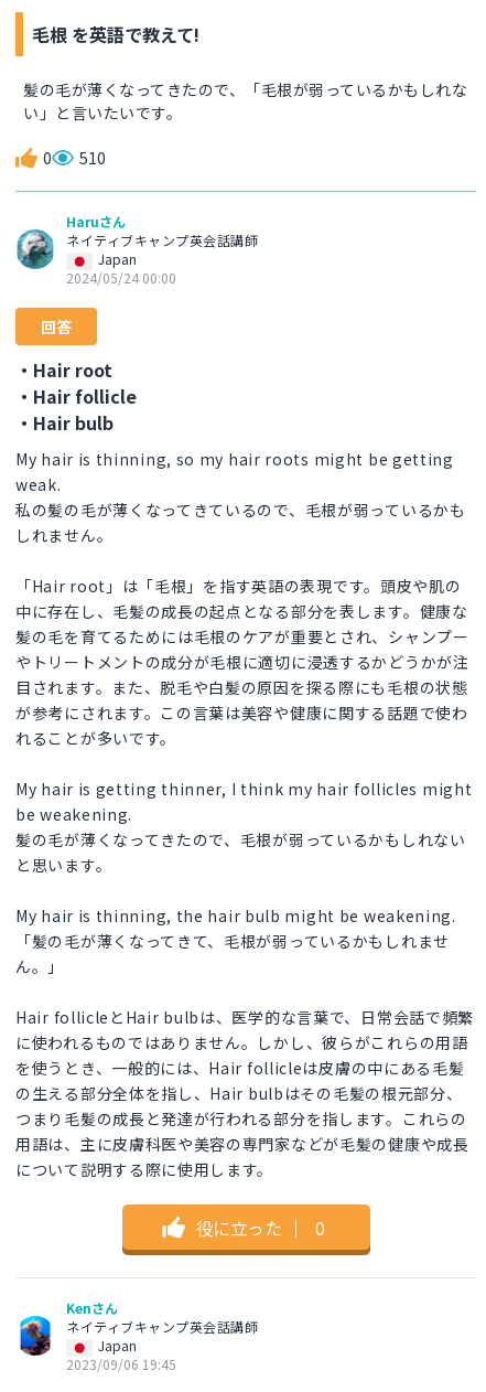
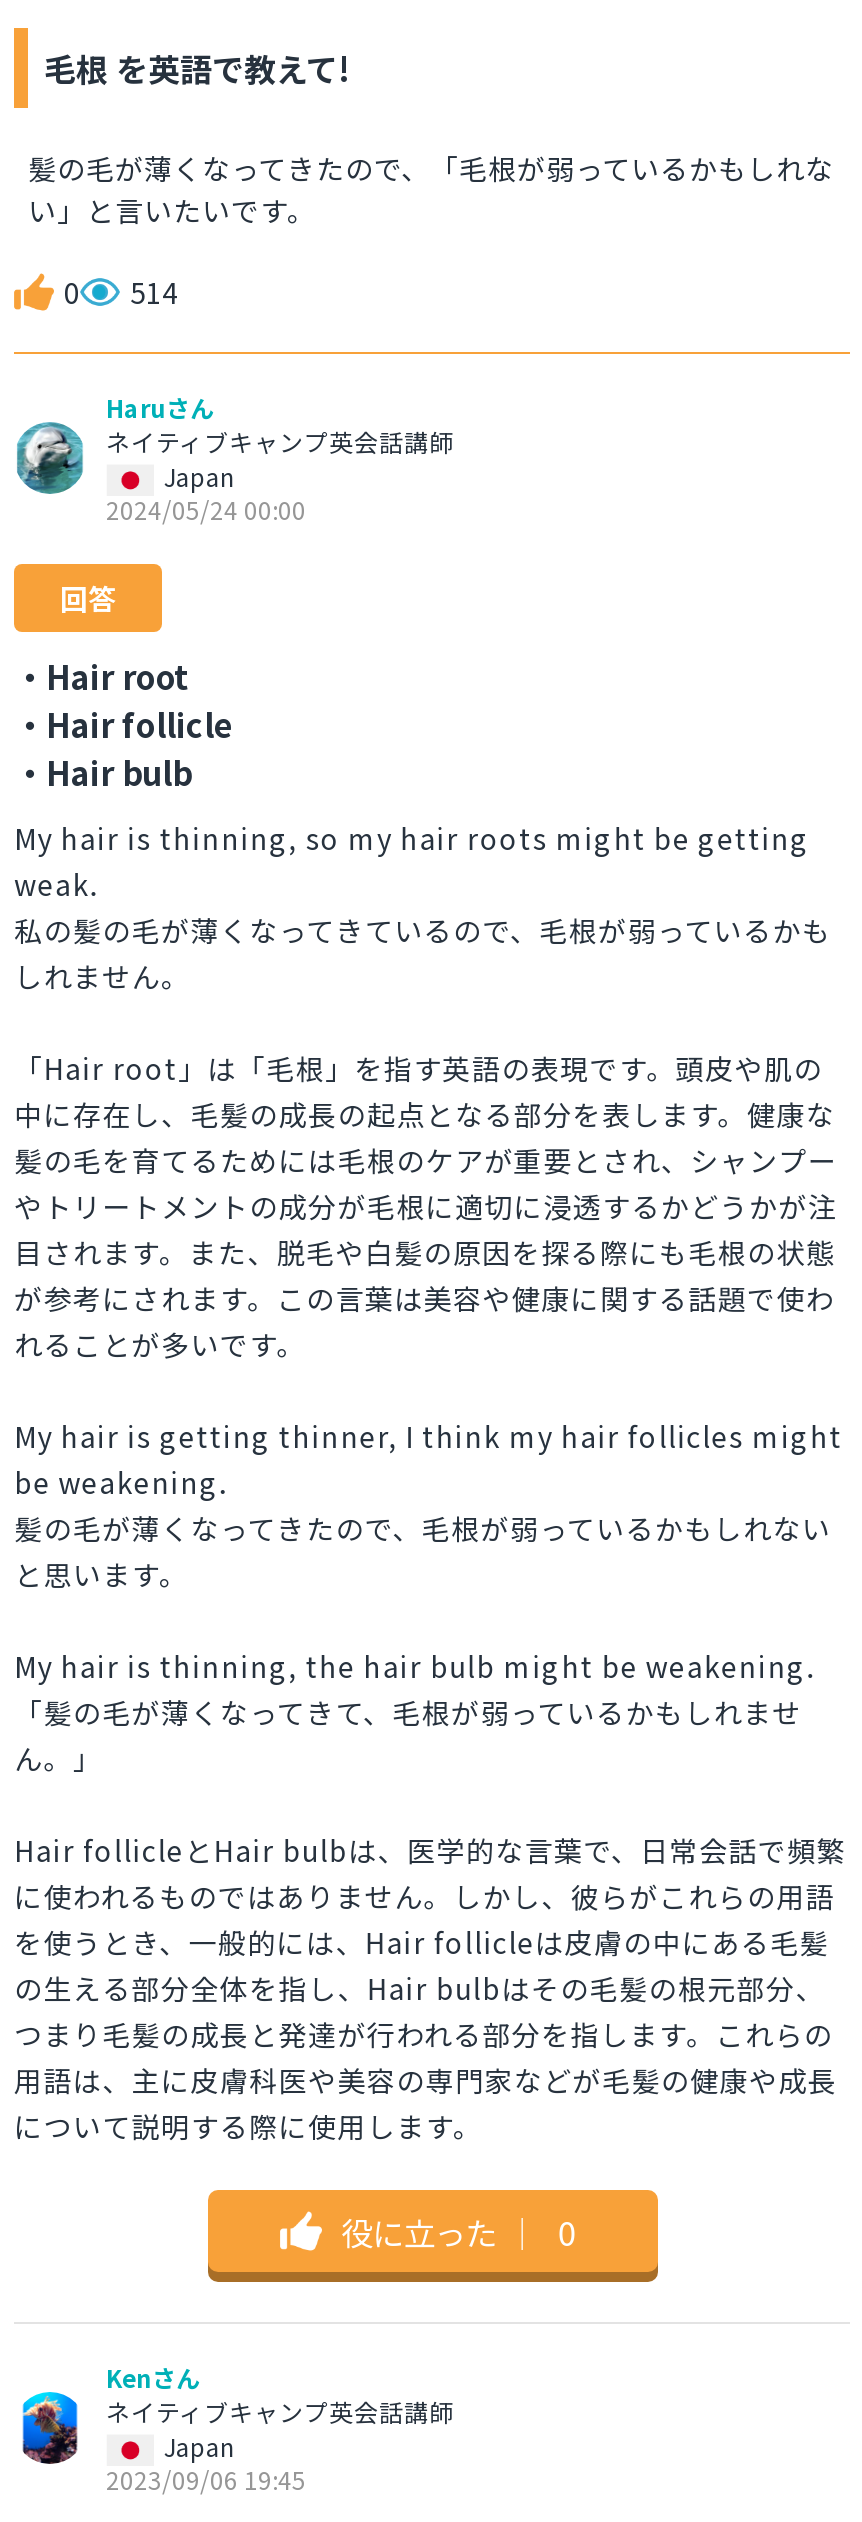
- 0 510
+ 0 514
